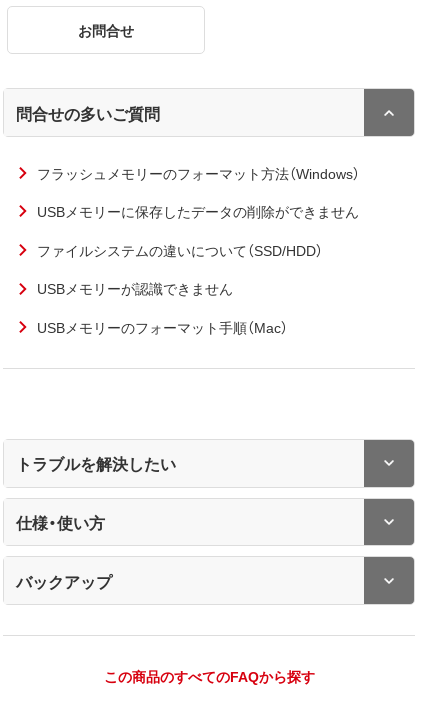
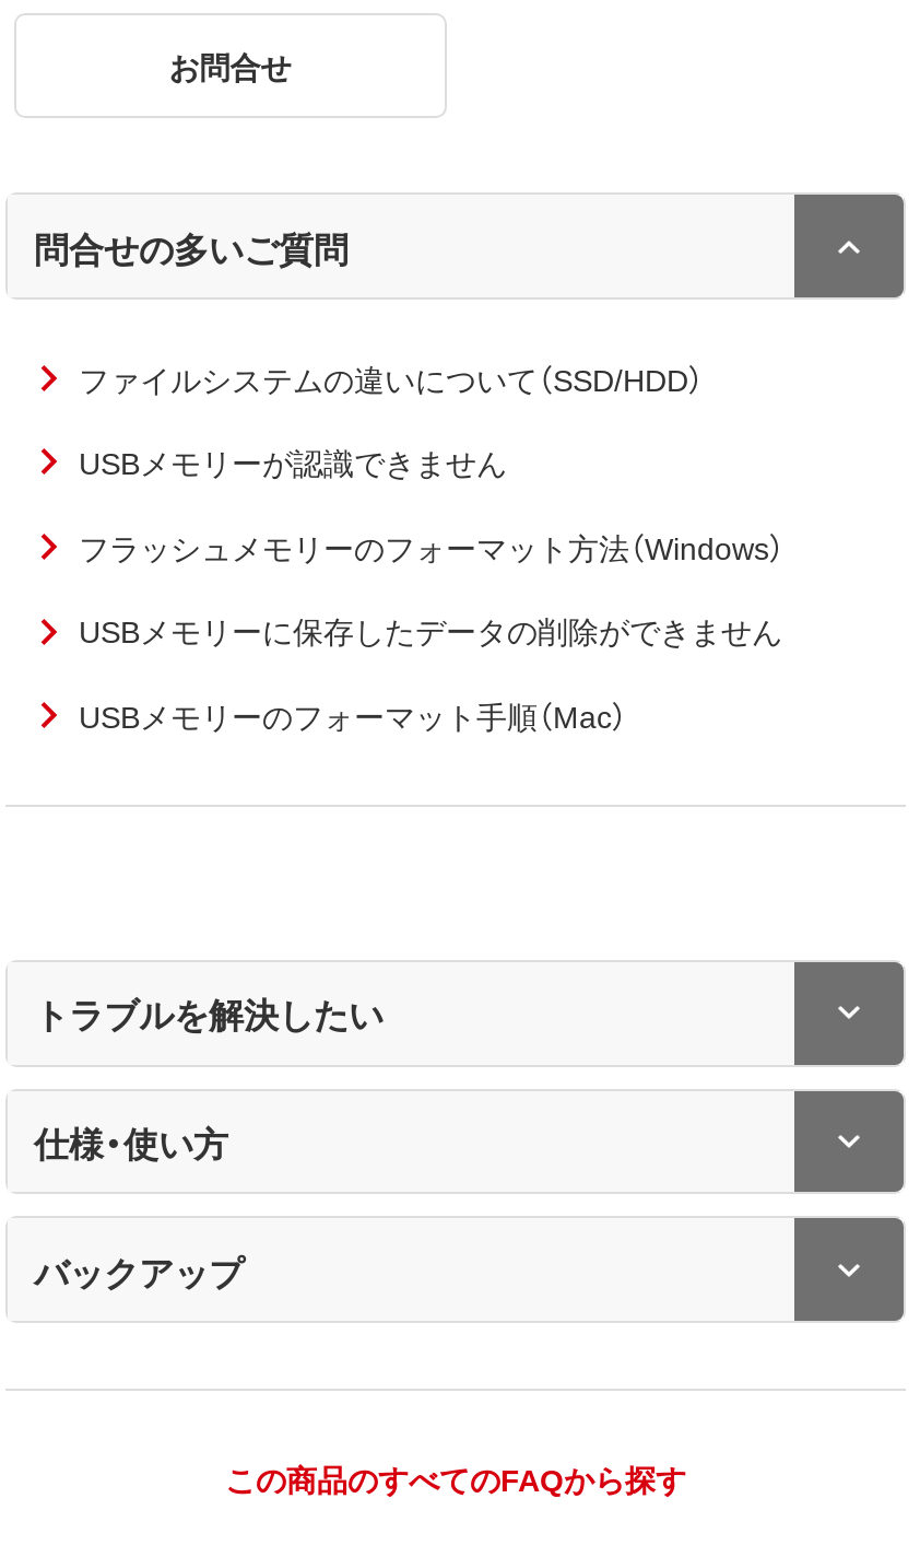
moved down: フラッシュメモリーのフォーマット方法（Windows） | USBメモリーに保存したデータの削除ができません

moved up: ファイルシステムの違いについて（SSD/HDD） | USBメモリーが認識できません
